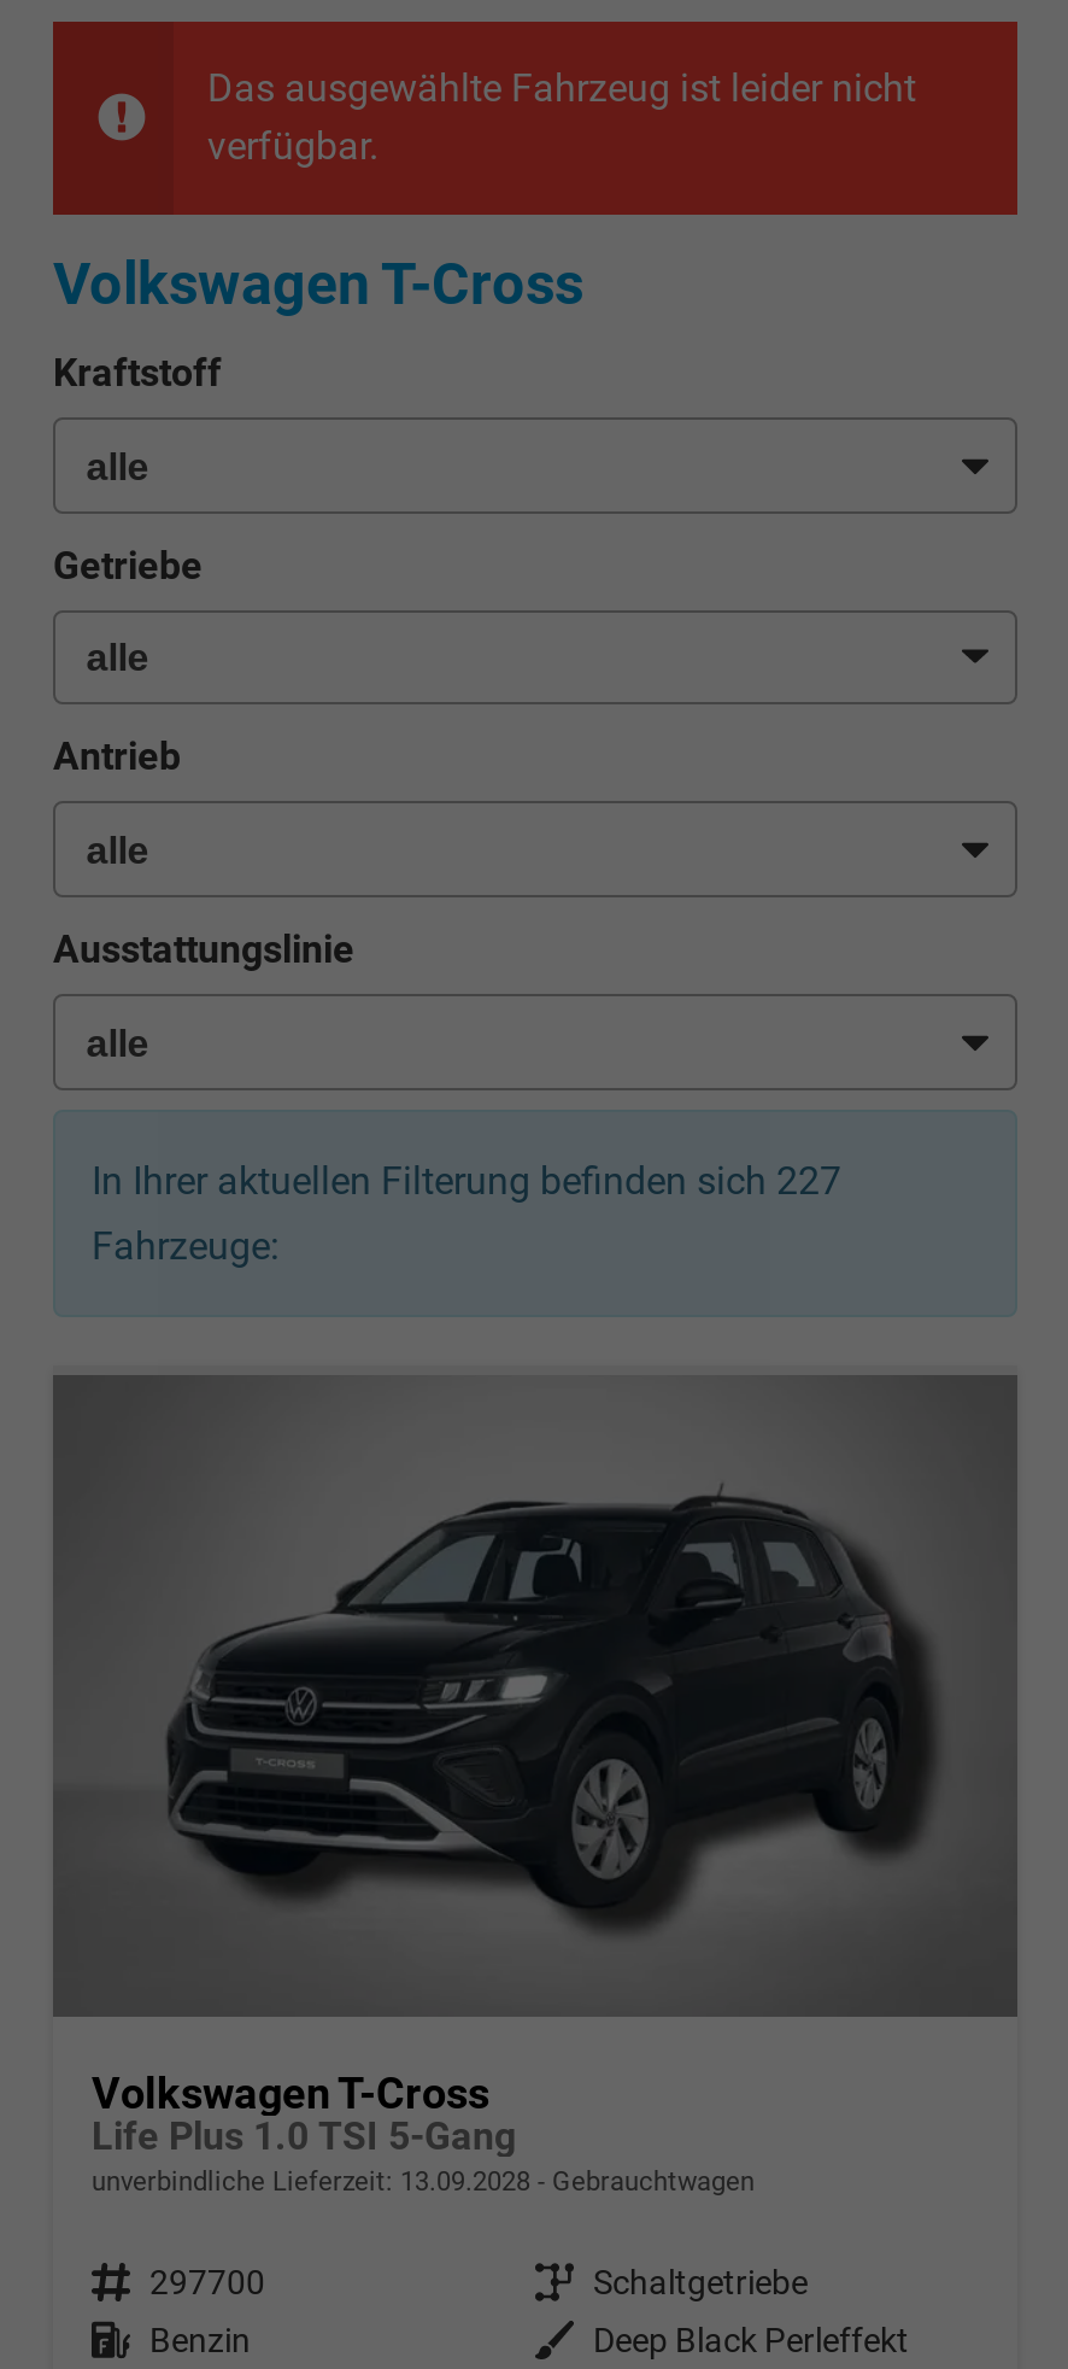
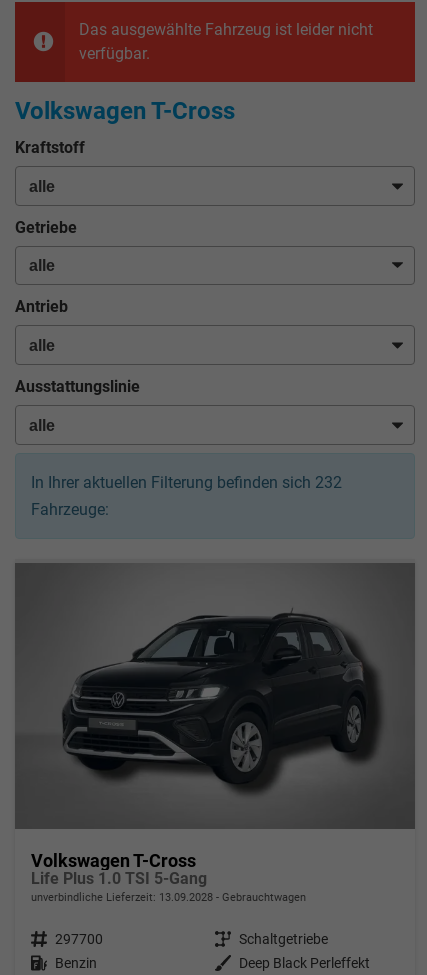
- In Ihrer aktuellen Filterung befinden sich 227
+ In Ihrer aktuellen Filterung befinden sich 232
